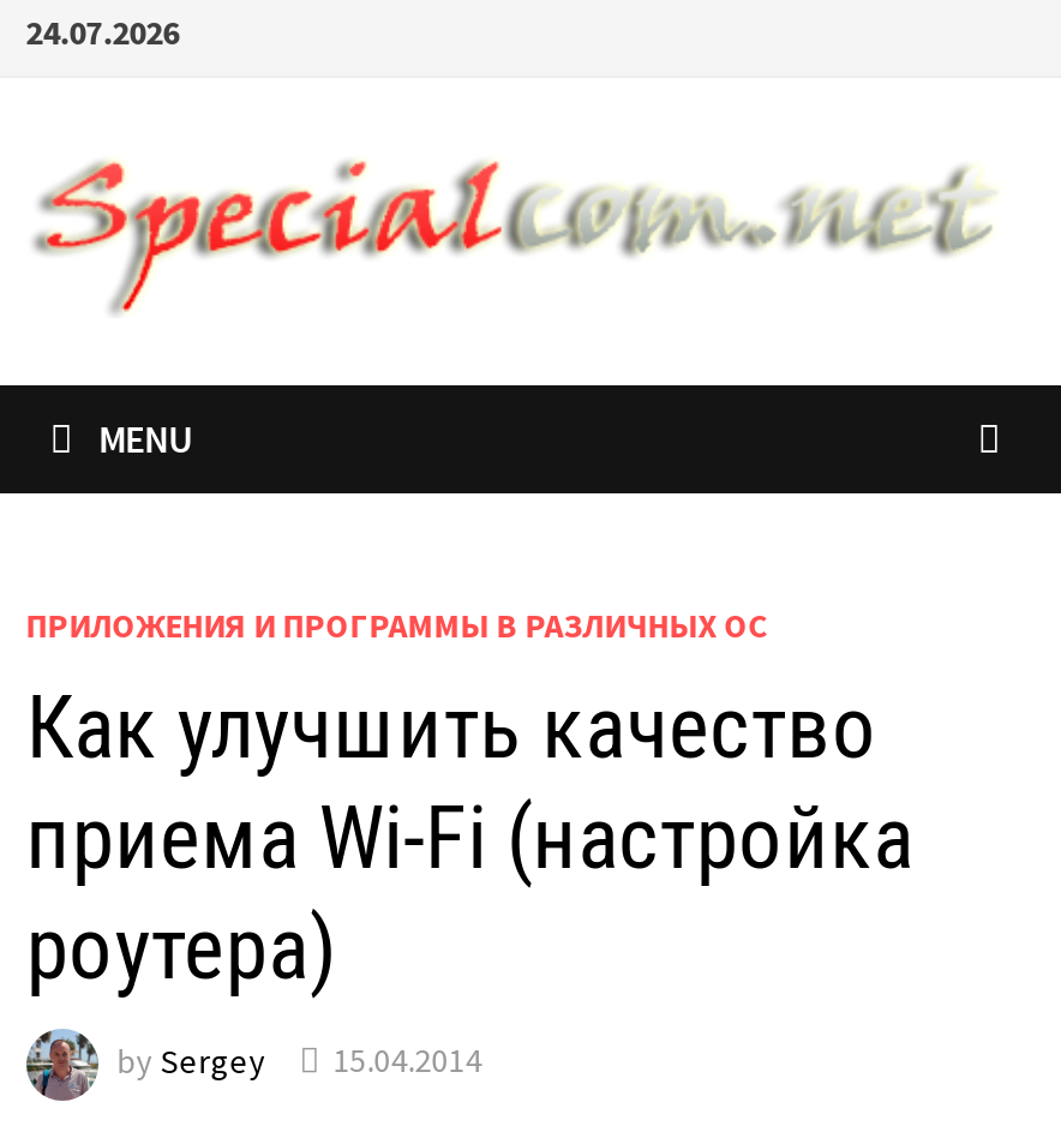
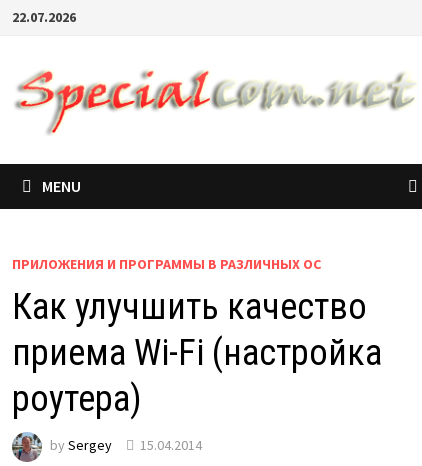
- 24.07.2026
+ 22.07.2026
